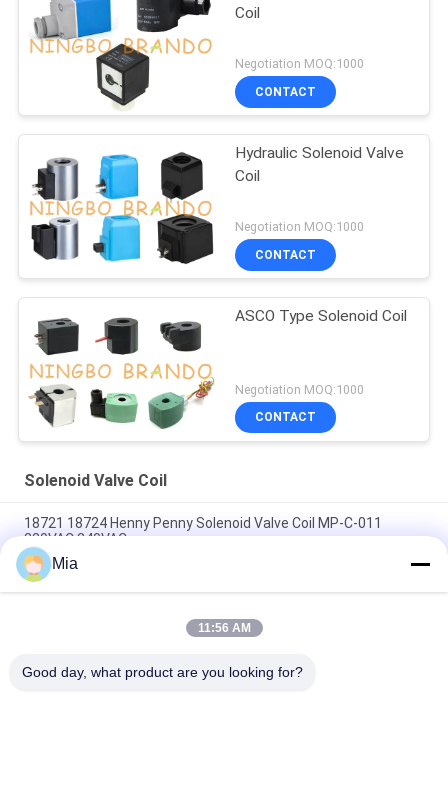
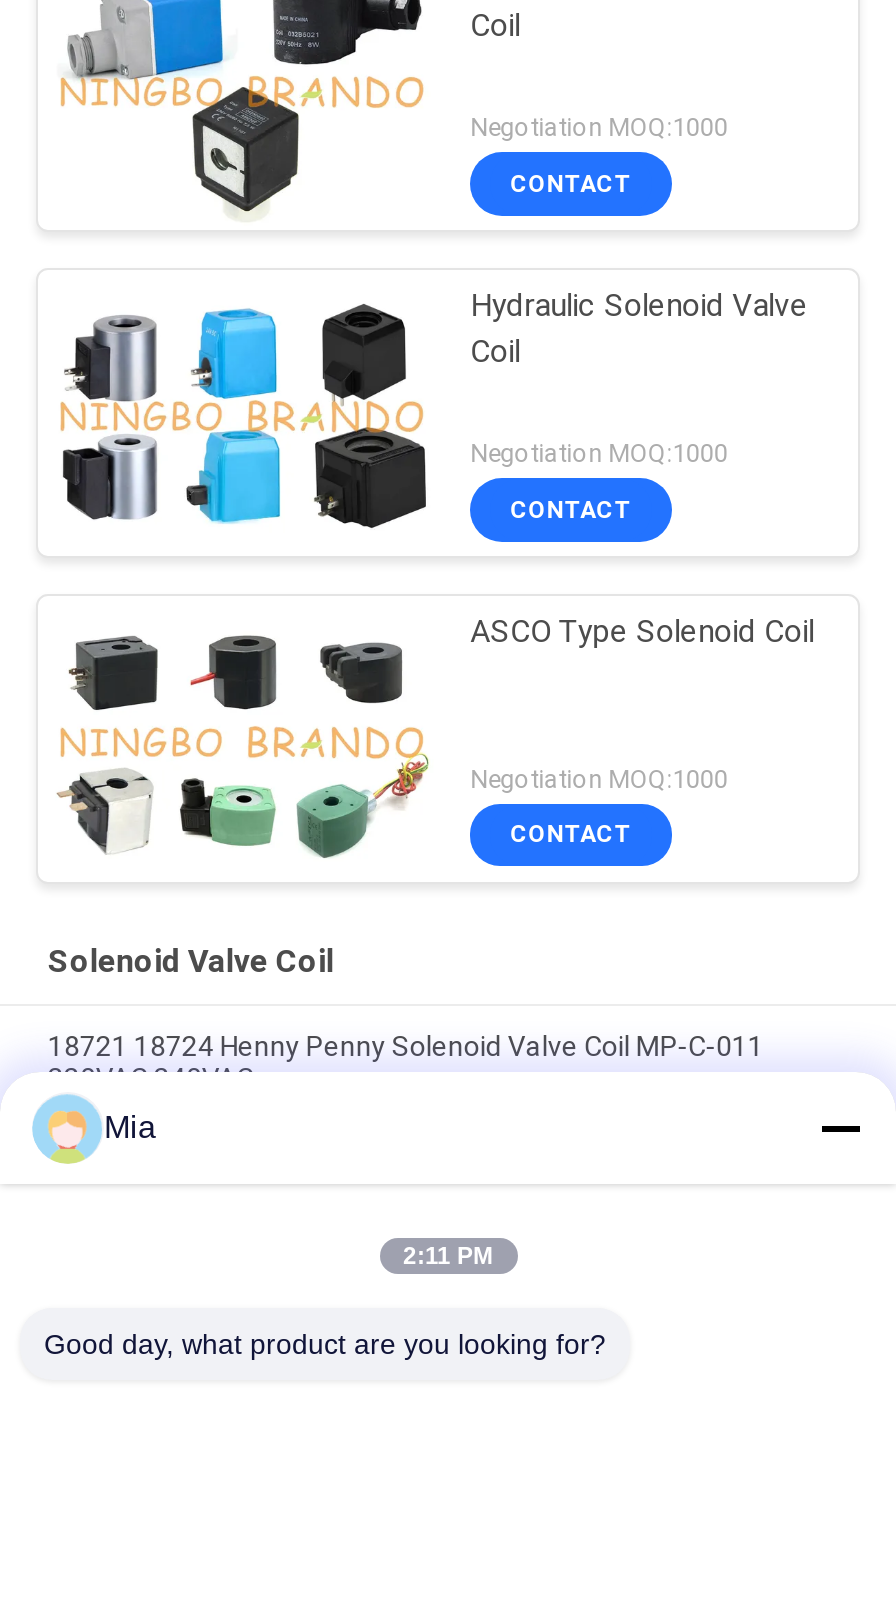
- 11:56 AM
+ 2:11 PM
